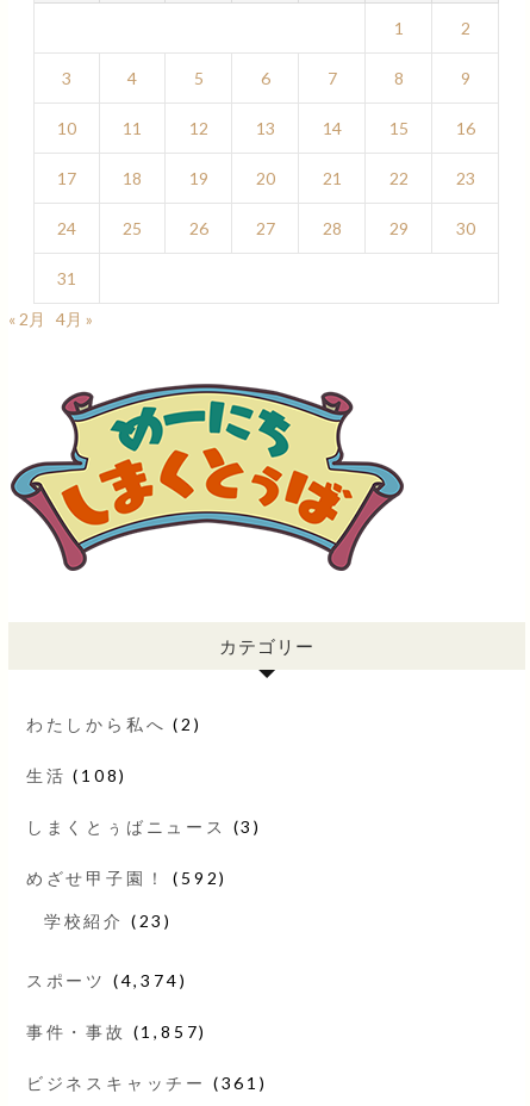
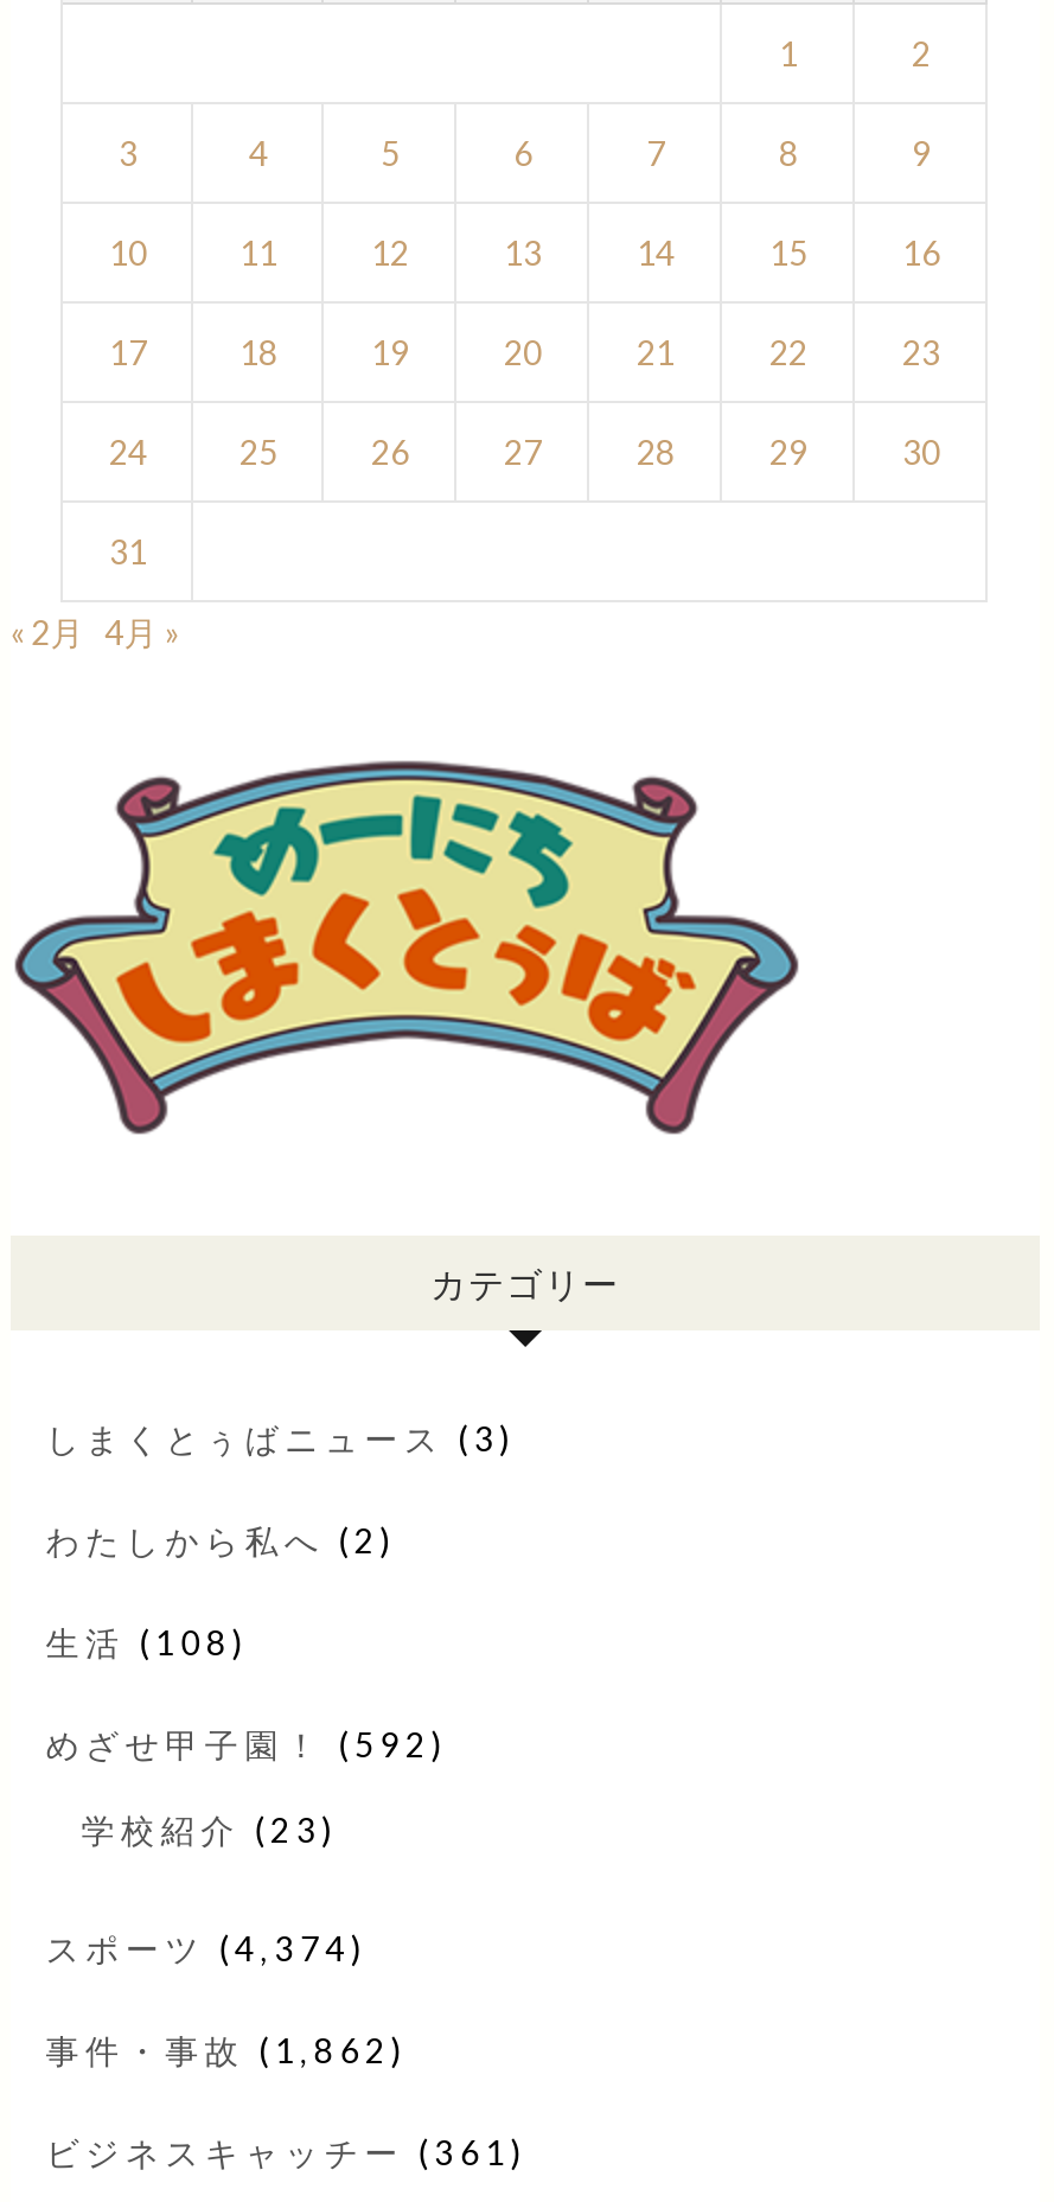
moved down: わたしから私へ(2) | 生活(108)

moved up: しまくとぅばニュース(3)

- 事件・事故(1,857)
+ 事件・事故(1,862)
